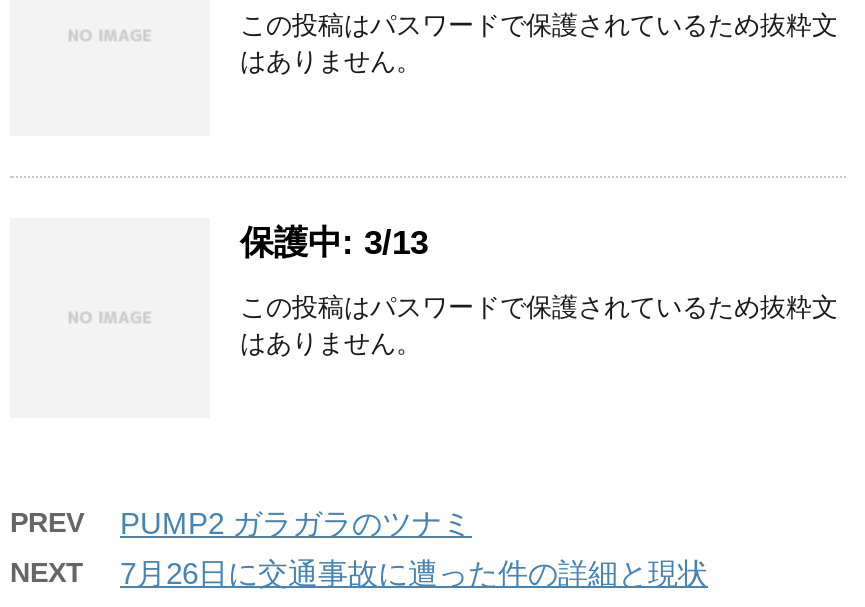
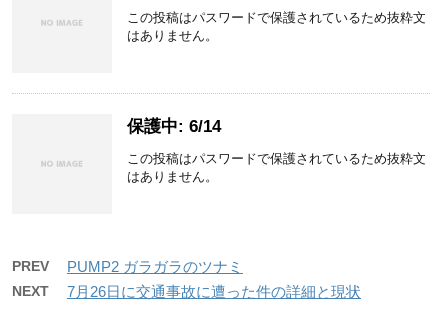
- 保護中: 3/13
+ 保護中: 6/14
